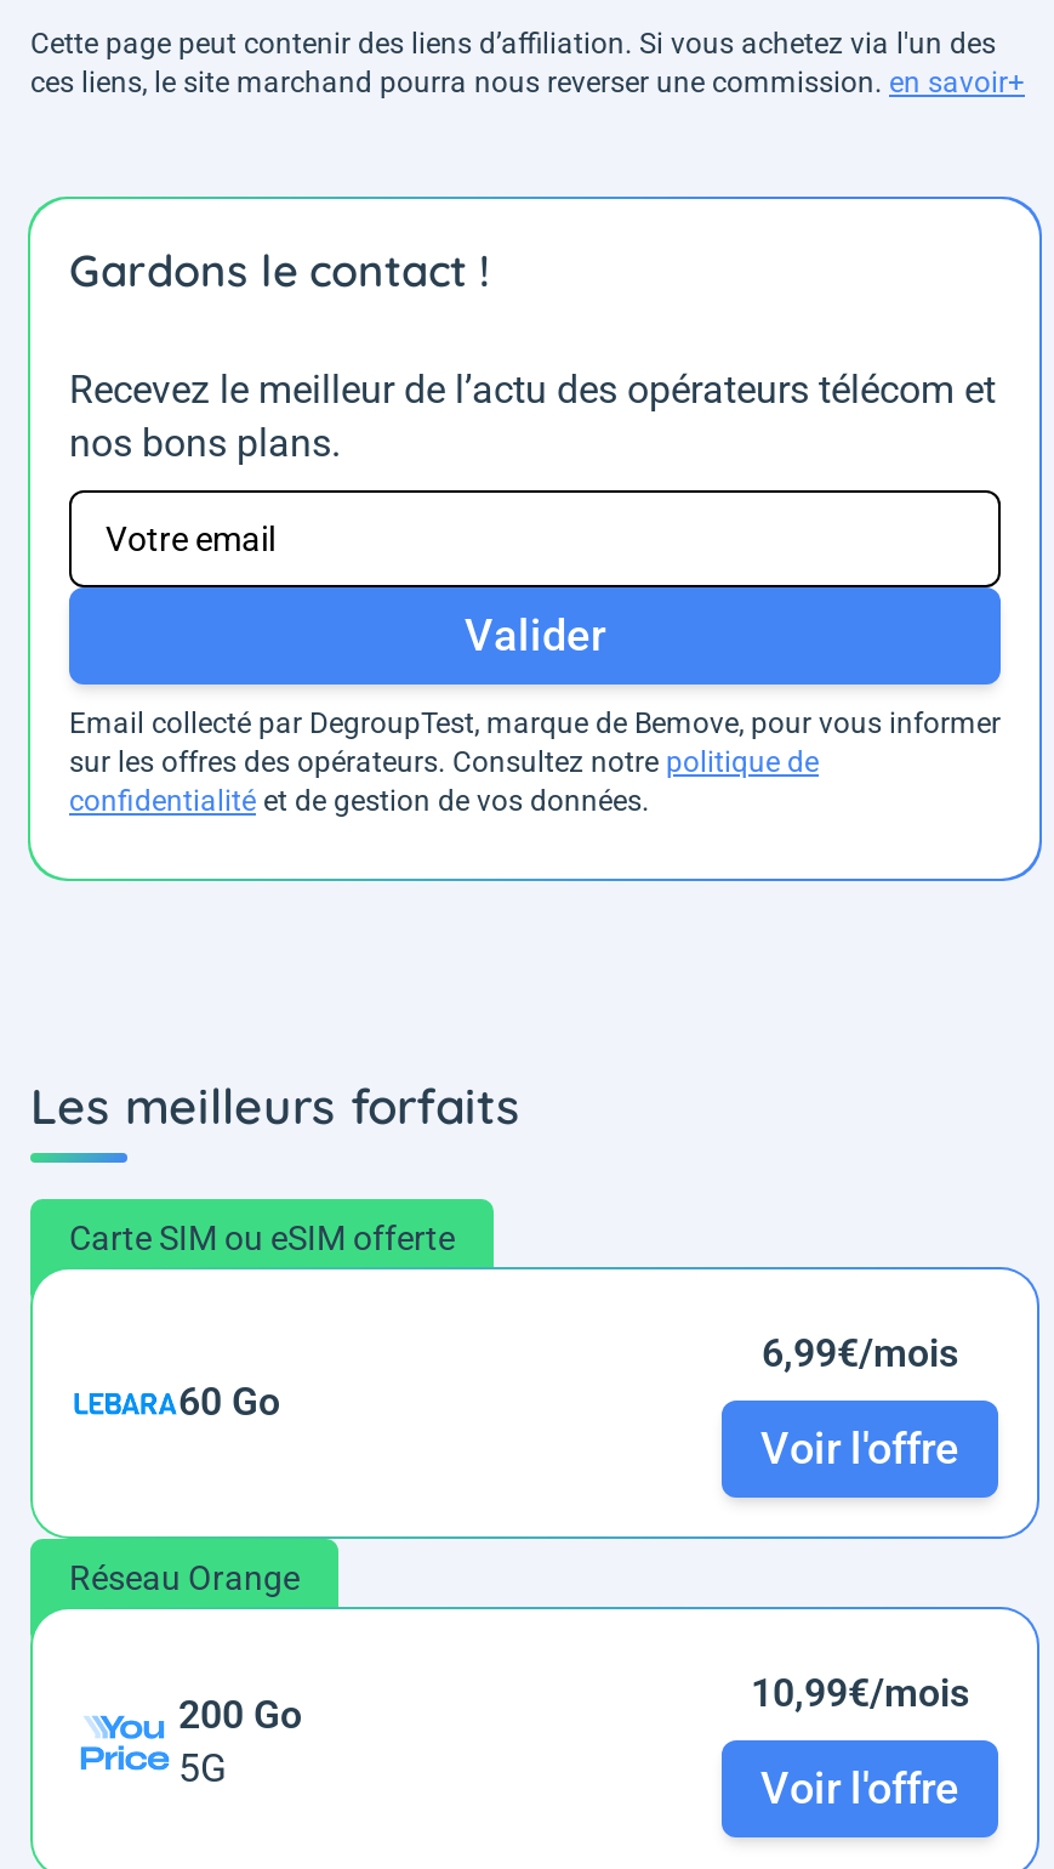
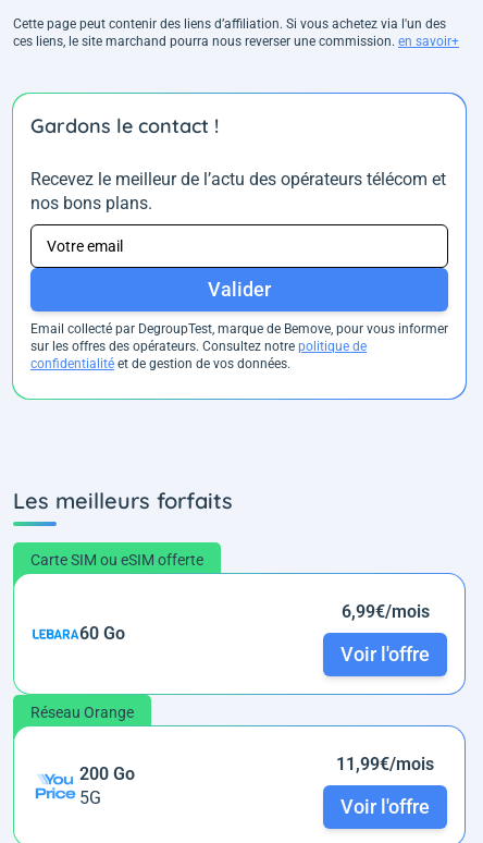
- 10,99€/mois
+ 11,99€/mois
